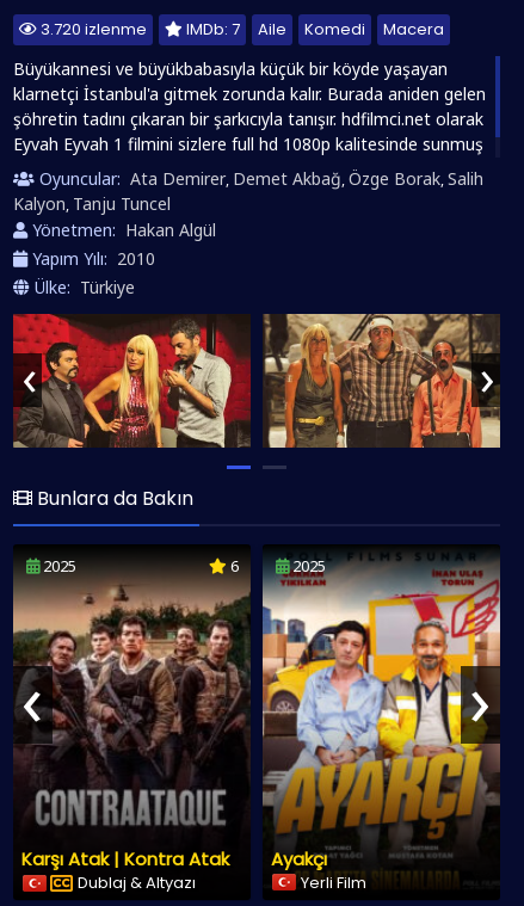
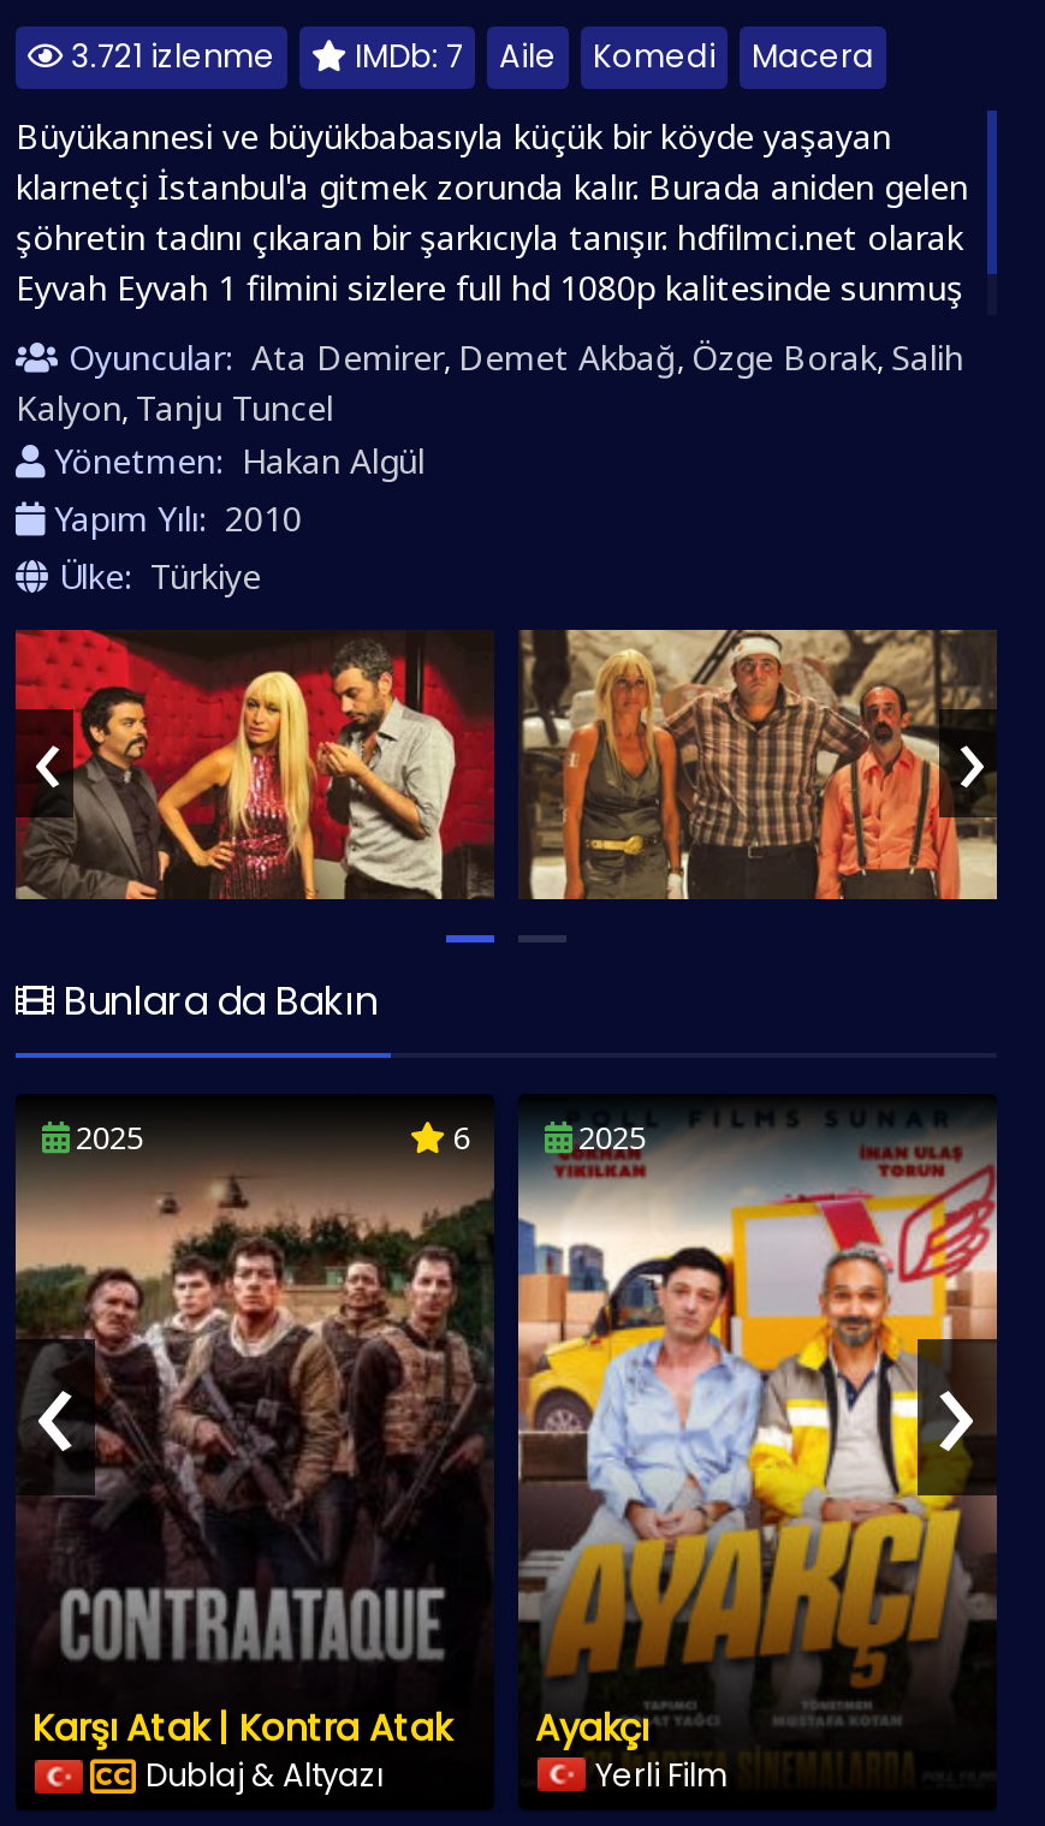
- 3.720 izlenme IMDb: 7 Aile Komedi Macera
+ 3.721 izlenme IMDb: 7 Aile Komedi Macera
